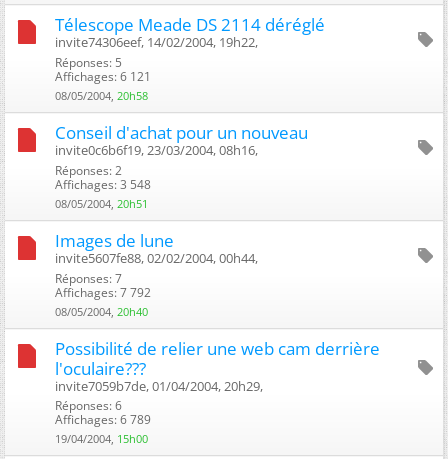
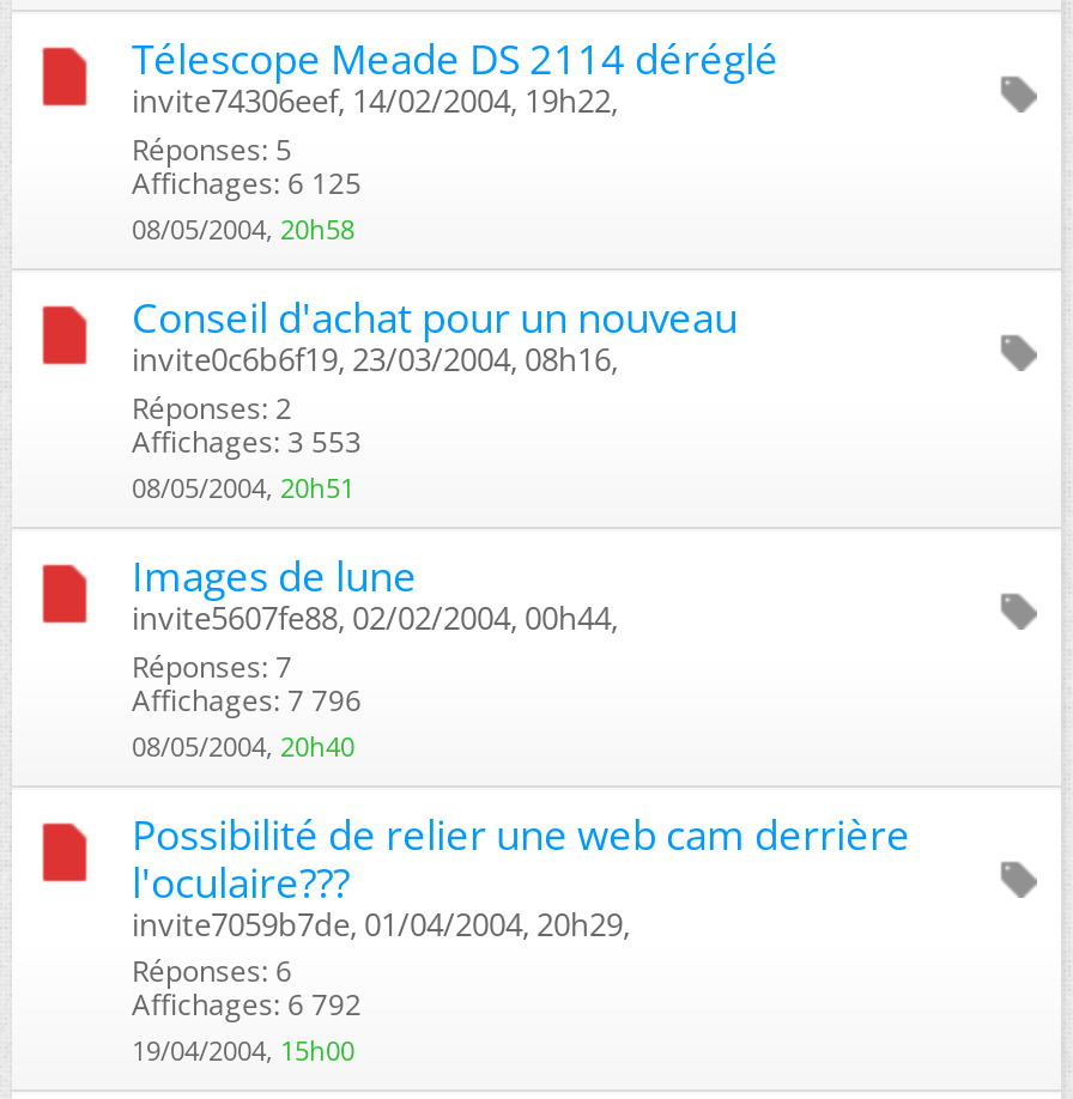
- Affichages: 6 121
+ Affichages: 6 125

- Affichages: 3 548
+ Affichages: 3 553

- Affichages: 7 792
+ Affichages: 7 796

- Affichages: 6 789
+ Affichages: 6 792
